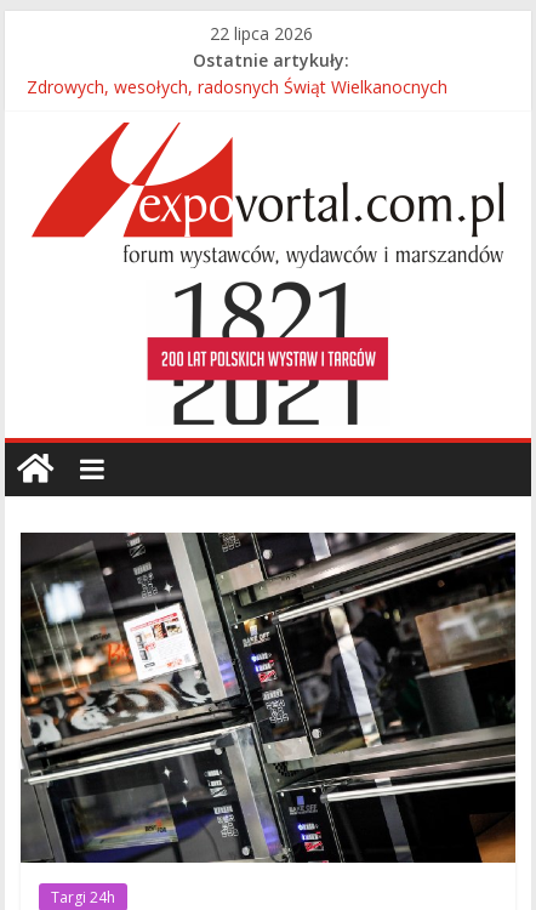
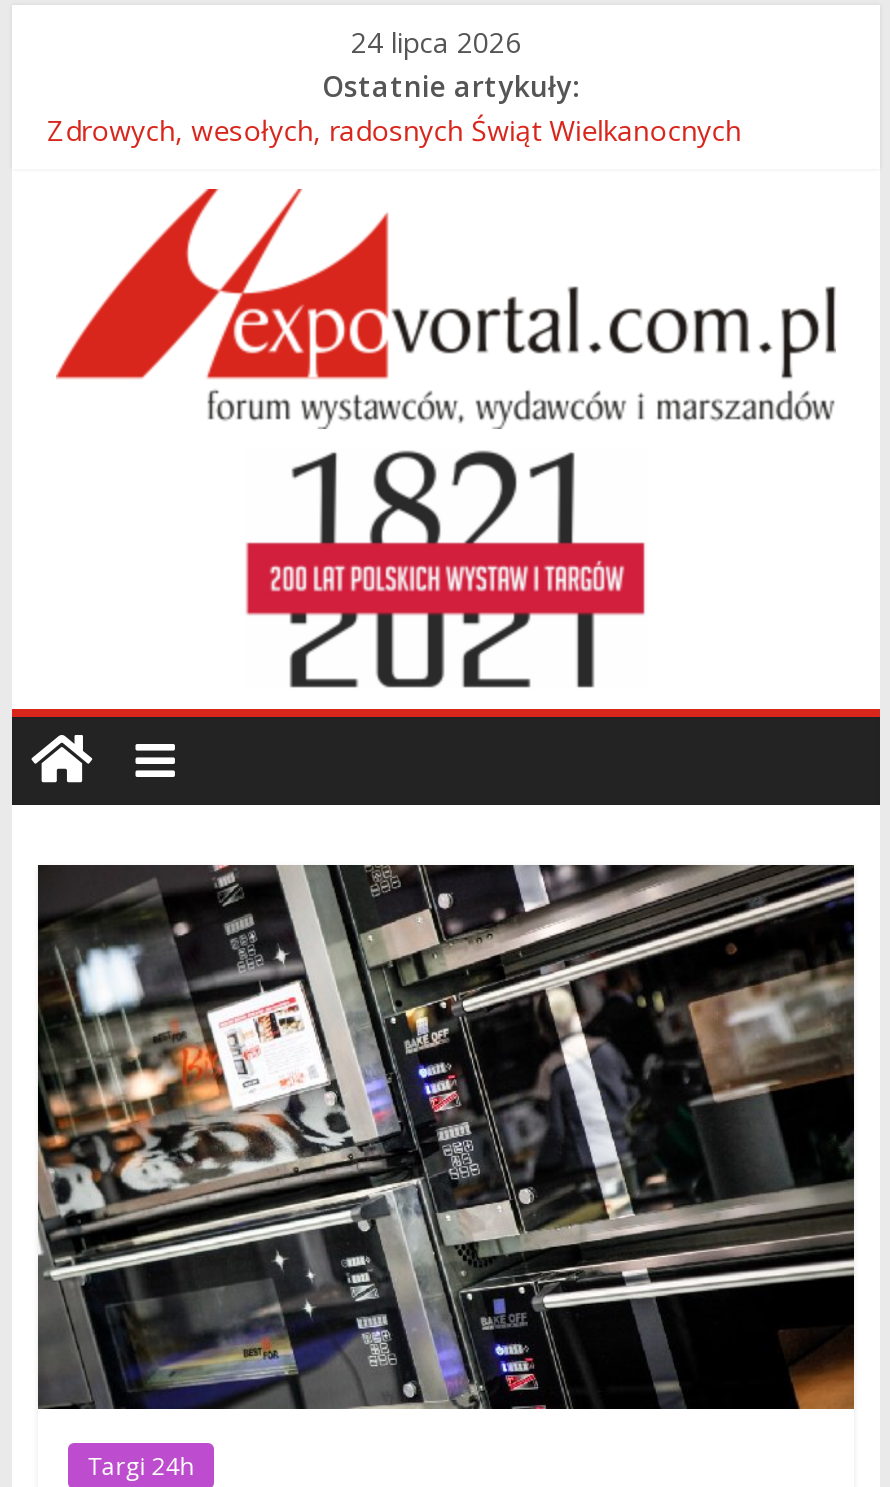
- 22 lipca 2026
+ 24 lipca 2026
